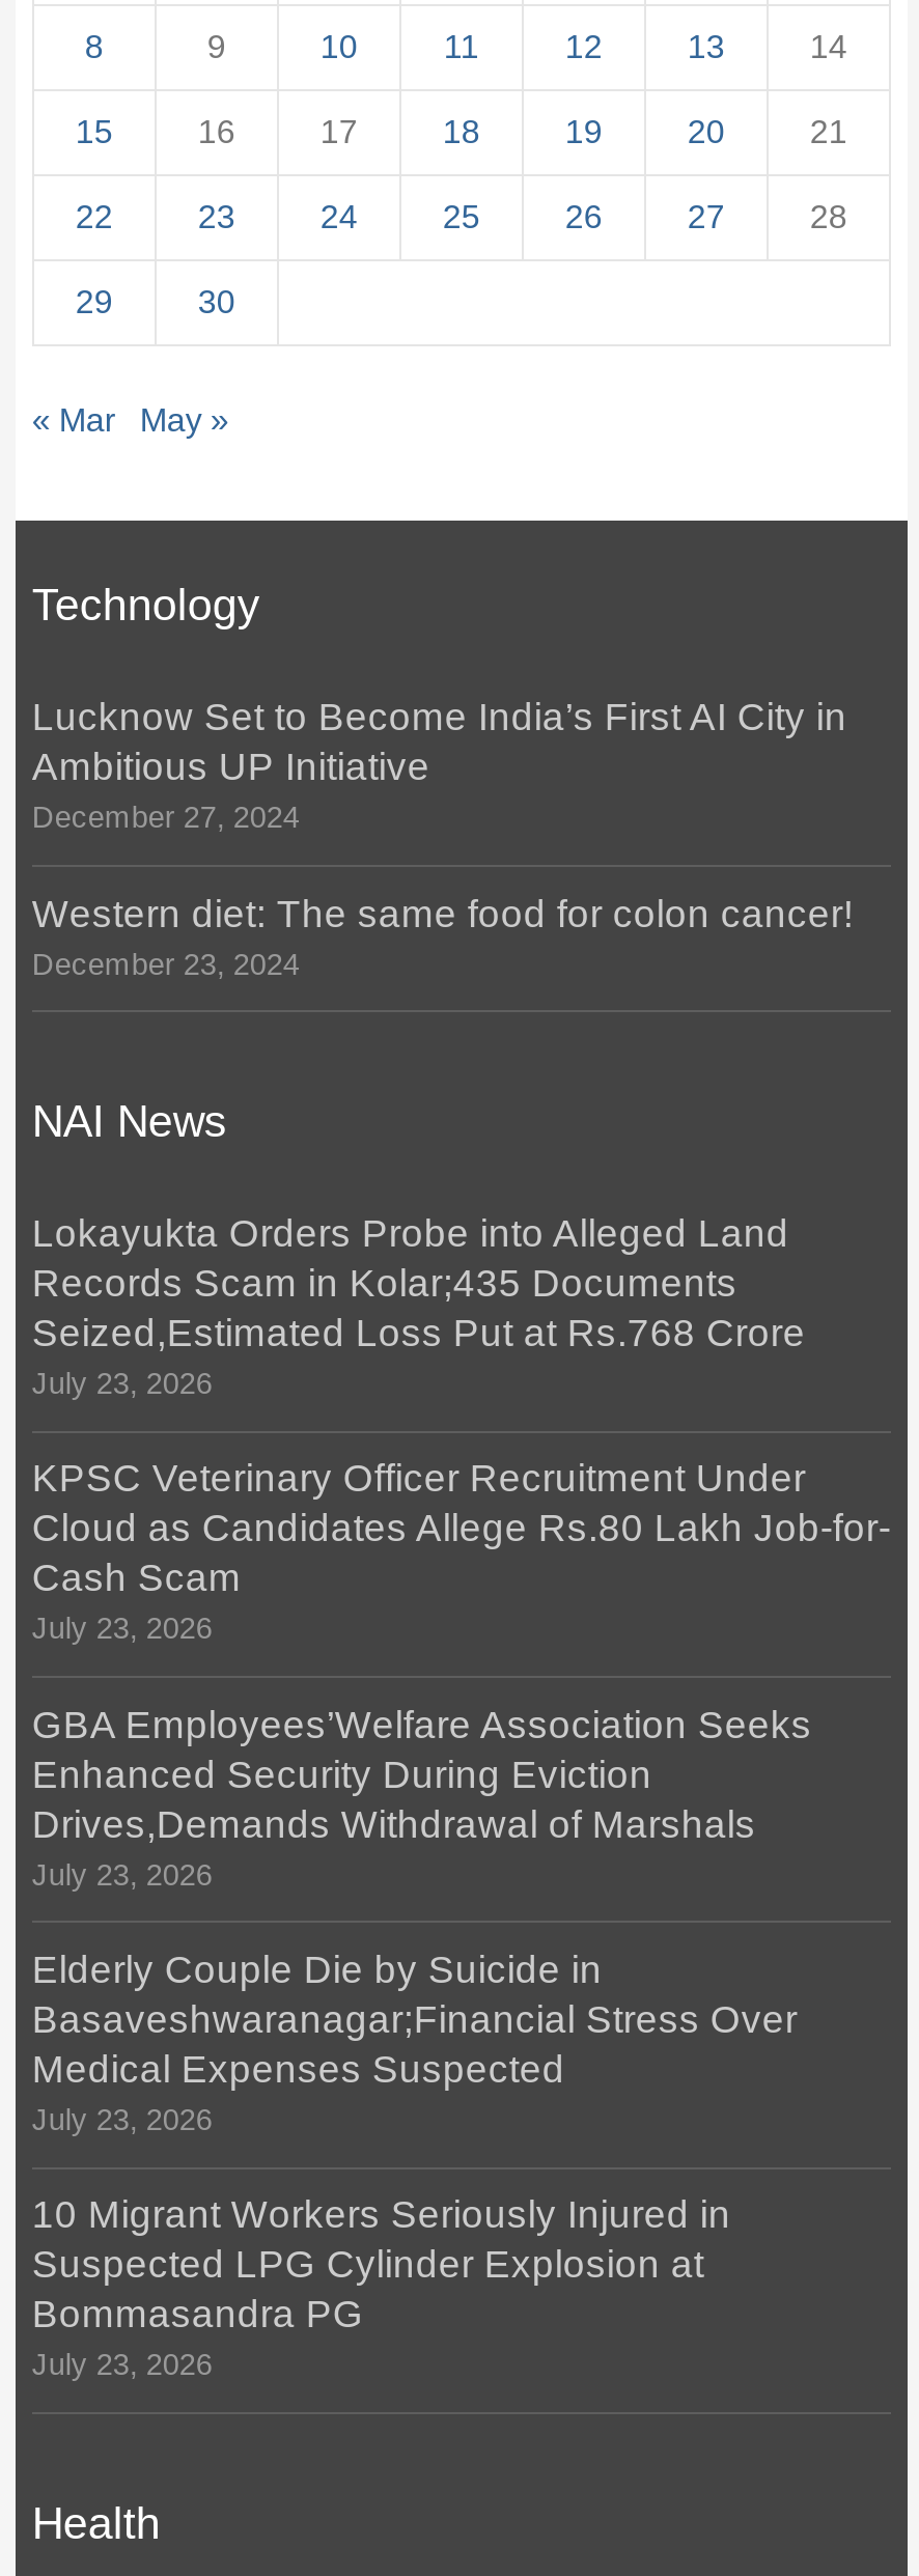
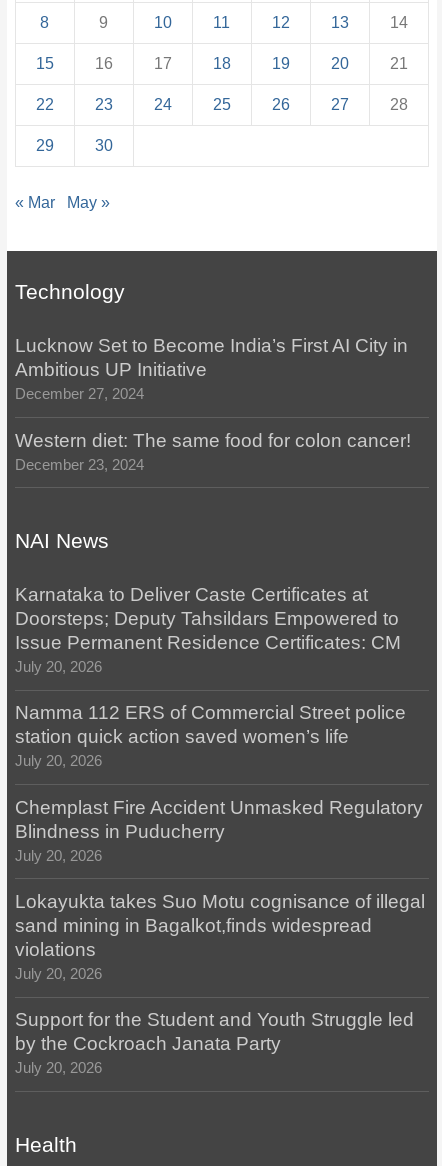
- Lokayukta Orders Probe into Alleged Land
- Records Scam in Kolar;435 Documents
- Seized,Estimated Loss Put at Rs.768 Crore
- July 23, 2026
+ Karnataka to Deliver Caste Certificates at
+ Doorsteps; Deputy Tahsildars Empowered to
+ Issue Permanent Residence Certificates: CM
+ July 20, 2026

- KPSC Veterinary Officer Recruitment Under
- Cloud as Candidates Allege Rs.80 Lakh Job-for-
- Cash Scam
- July 23, 2026
+ Namma 112 ERS of Commercial Street police
+ station quick action saved women’s life
+ July 20, 2026

- GBA Employees’Welfare Association Seeks
- Enhanced Security During Eviction
- Drives,Demands Withdrawal of Marshals
- July 23, 2026
+ Chemplast Fire Accident Unmasked Regulatory
+ Blindness in Puducherry
+ July 20, 2026

- Elderly Couple Die by Suicide in
- Basaveshwaranagar;Financial Stress Over
- Medical Expenses Suspected
- July 23, 2026
+ Lokayukta takes Suo Motu cognisance of illegal
+ sand mining in Bagalkot,finds widespread
+ violations
+ July 20, 2026

- 10 Migrant Workers Seriously Injured in
- Suspected LPG Cylinder Explosion at
- Bommasandra PG
- July 23, 2026
+ Support for the Student and Youth Struggle led
+ by the Cockroach Janata Party
+ July 20, 2026
